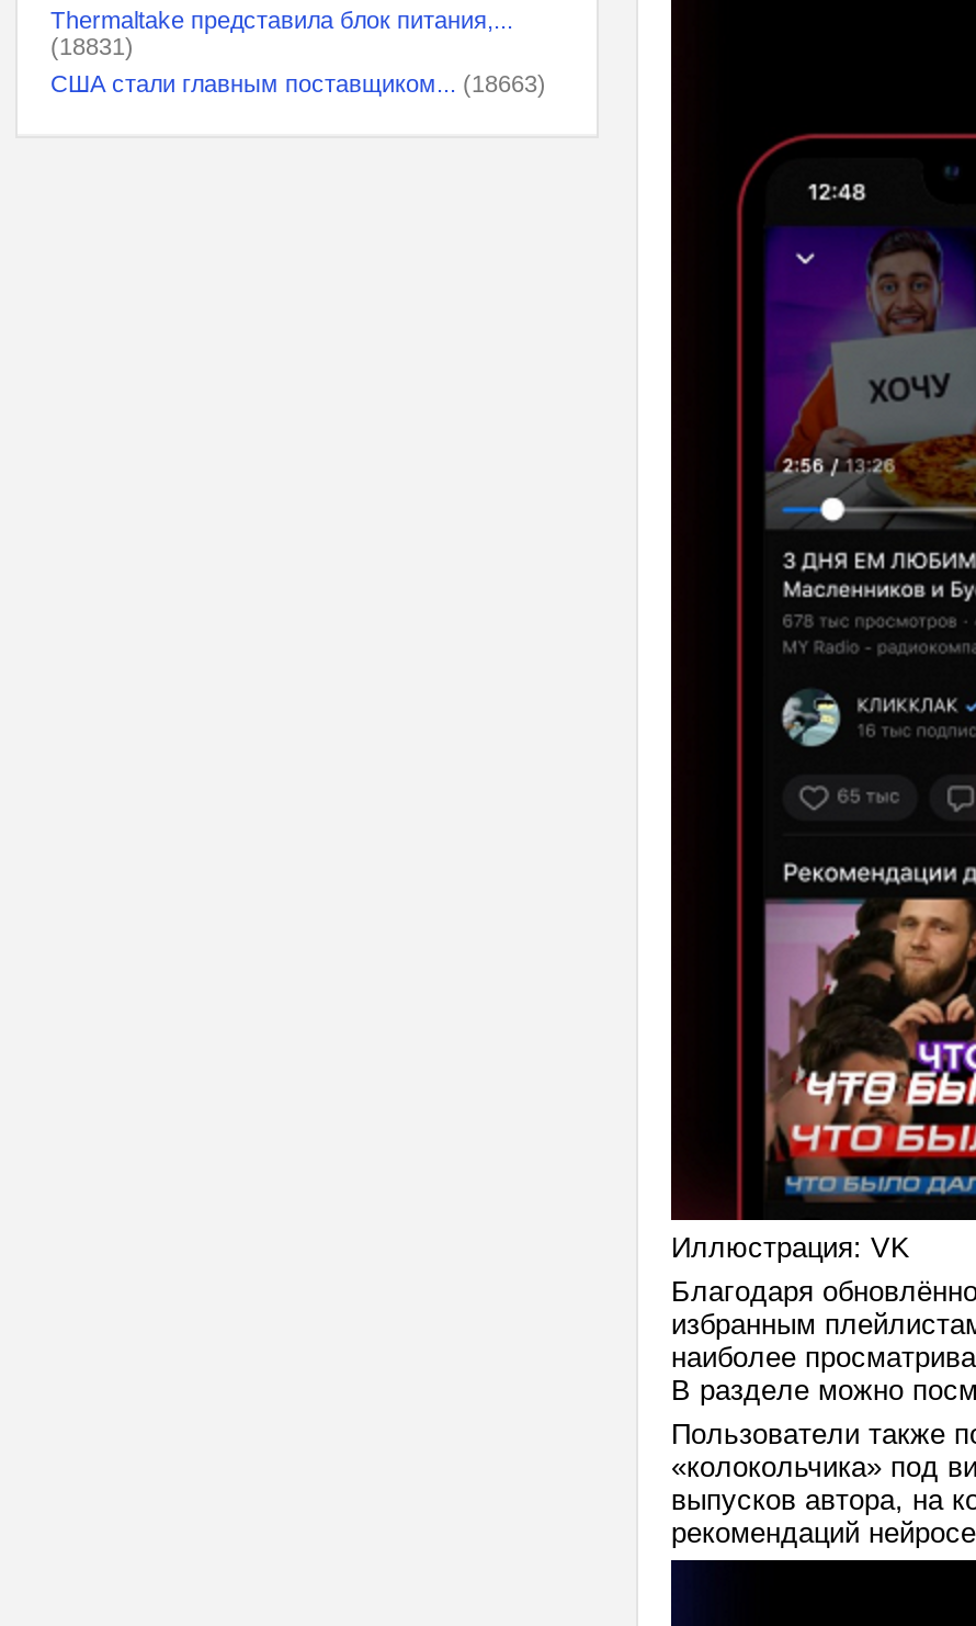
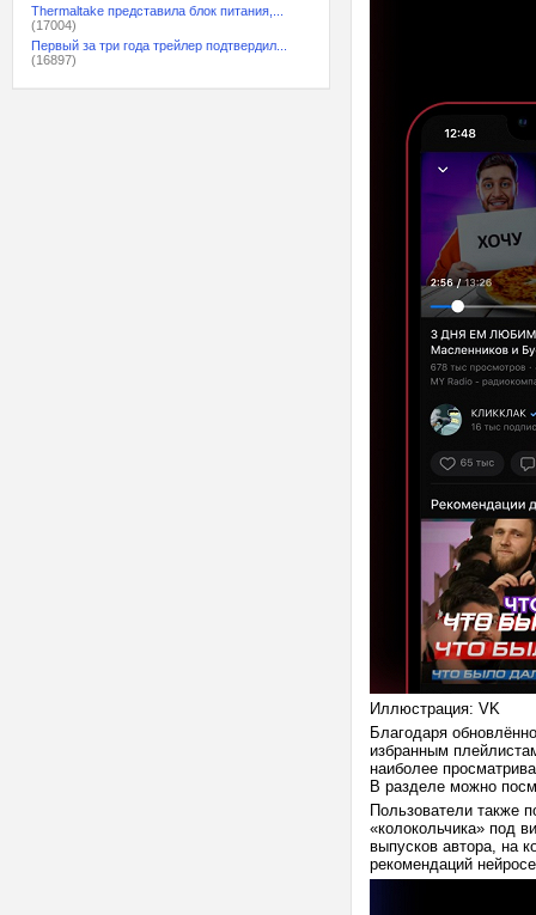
- (18831)
- США стали главным поставщиком... (18663)
+ (17004)
+ Первый за три года трейлер подтвердил...
+ (16897)
